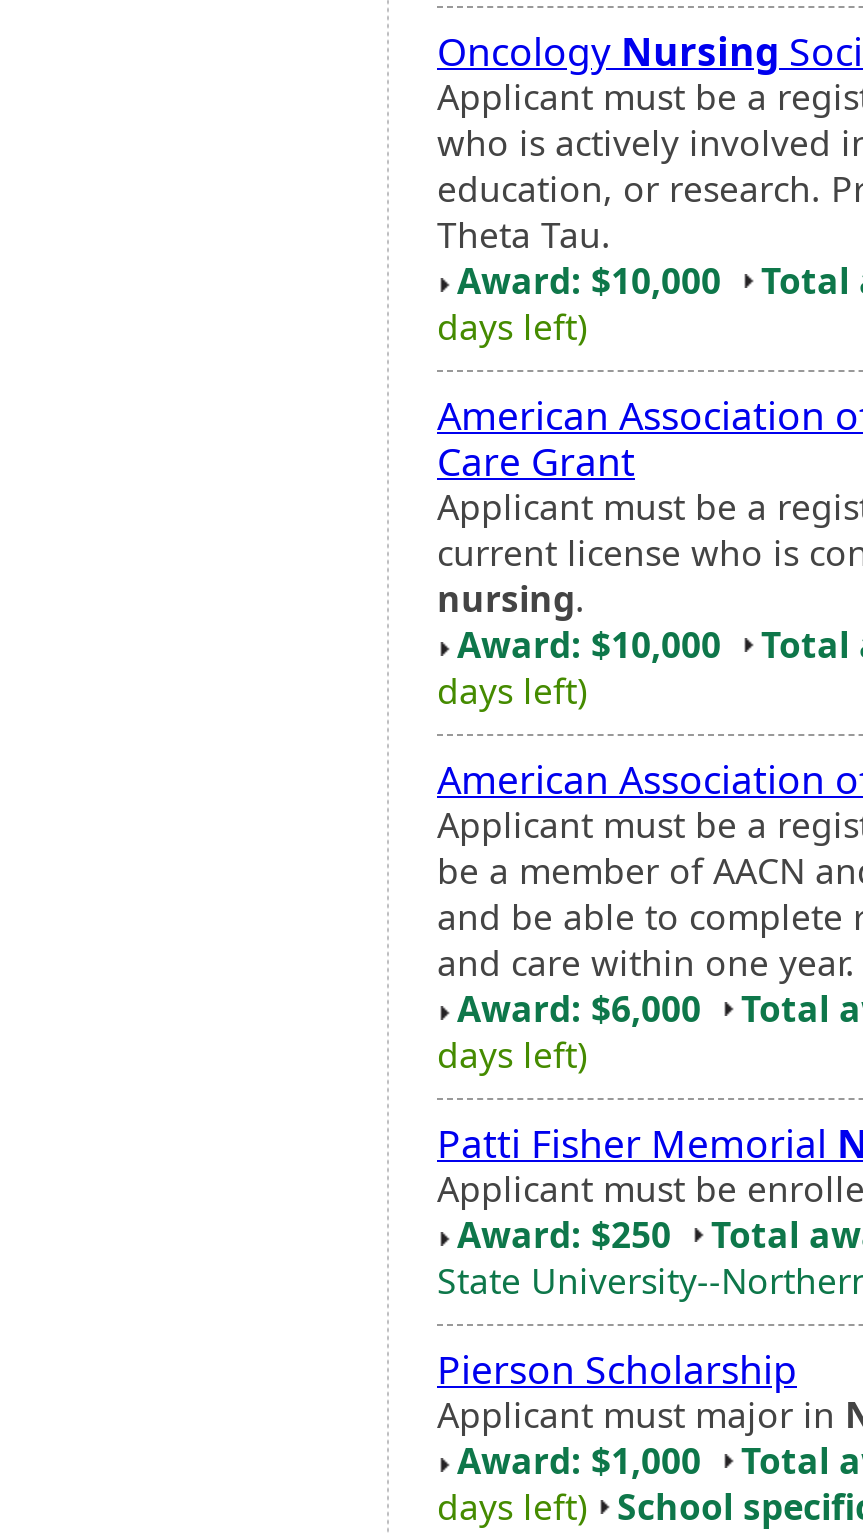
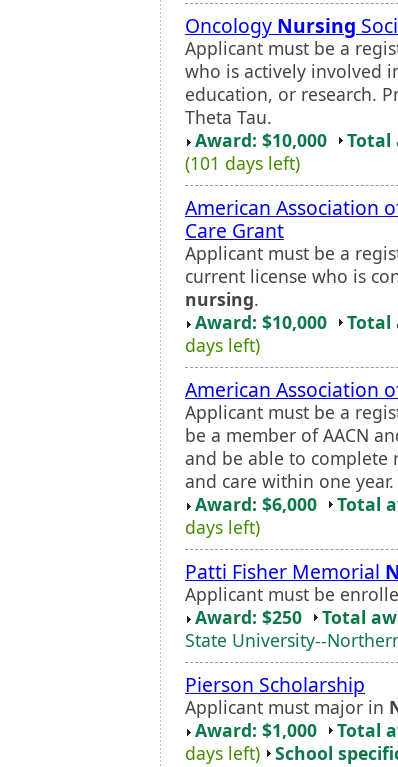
- days left)
+ (101 days left)
